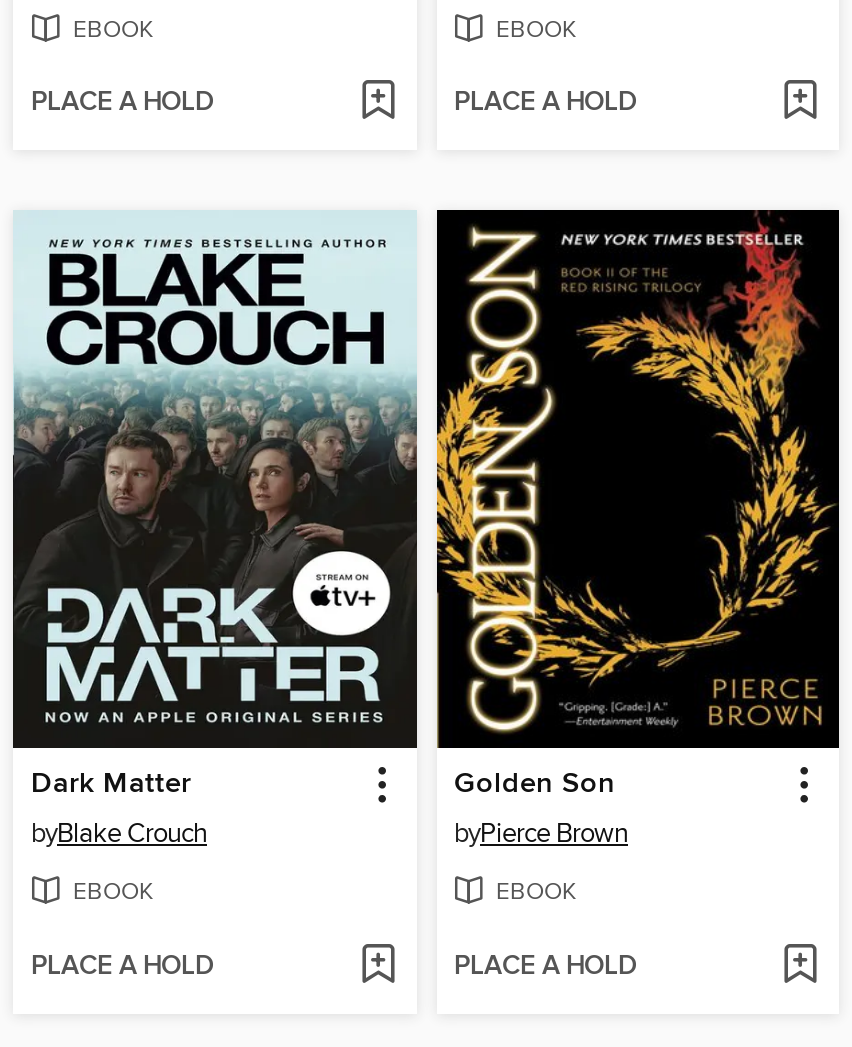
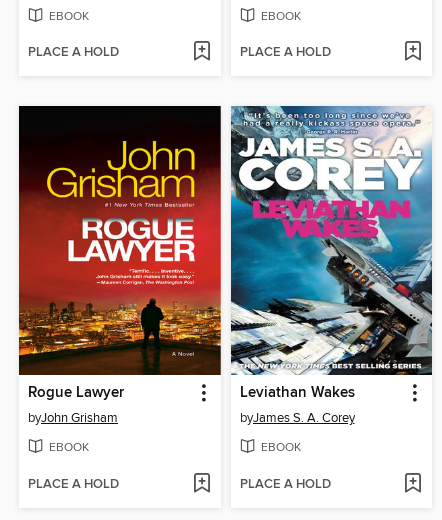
- [image]
- Dark Matter
- byBlake Crouch
+ [image]
+ Rogue Lawyer
+ byJohn Grisham

- [image]
- Golden Son
- byPierce Brown
+ [image]
+ Leviathan Wakes
+ byJames S. A. Corey
